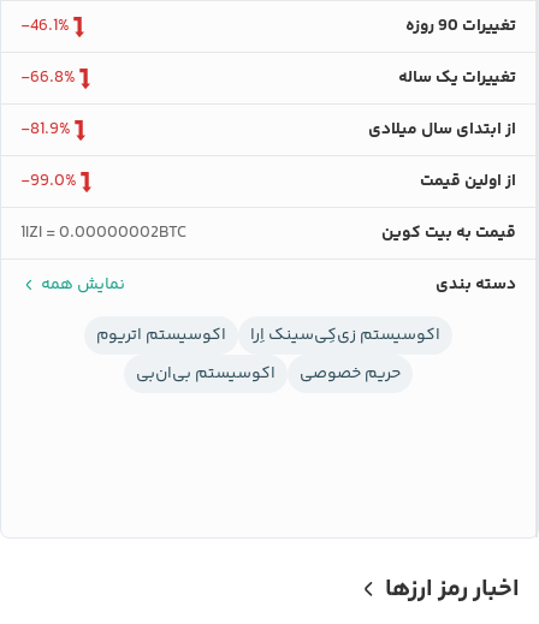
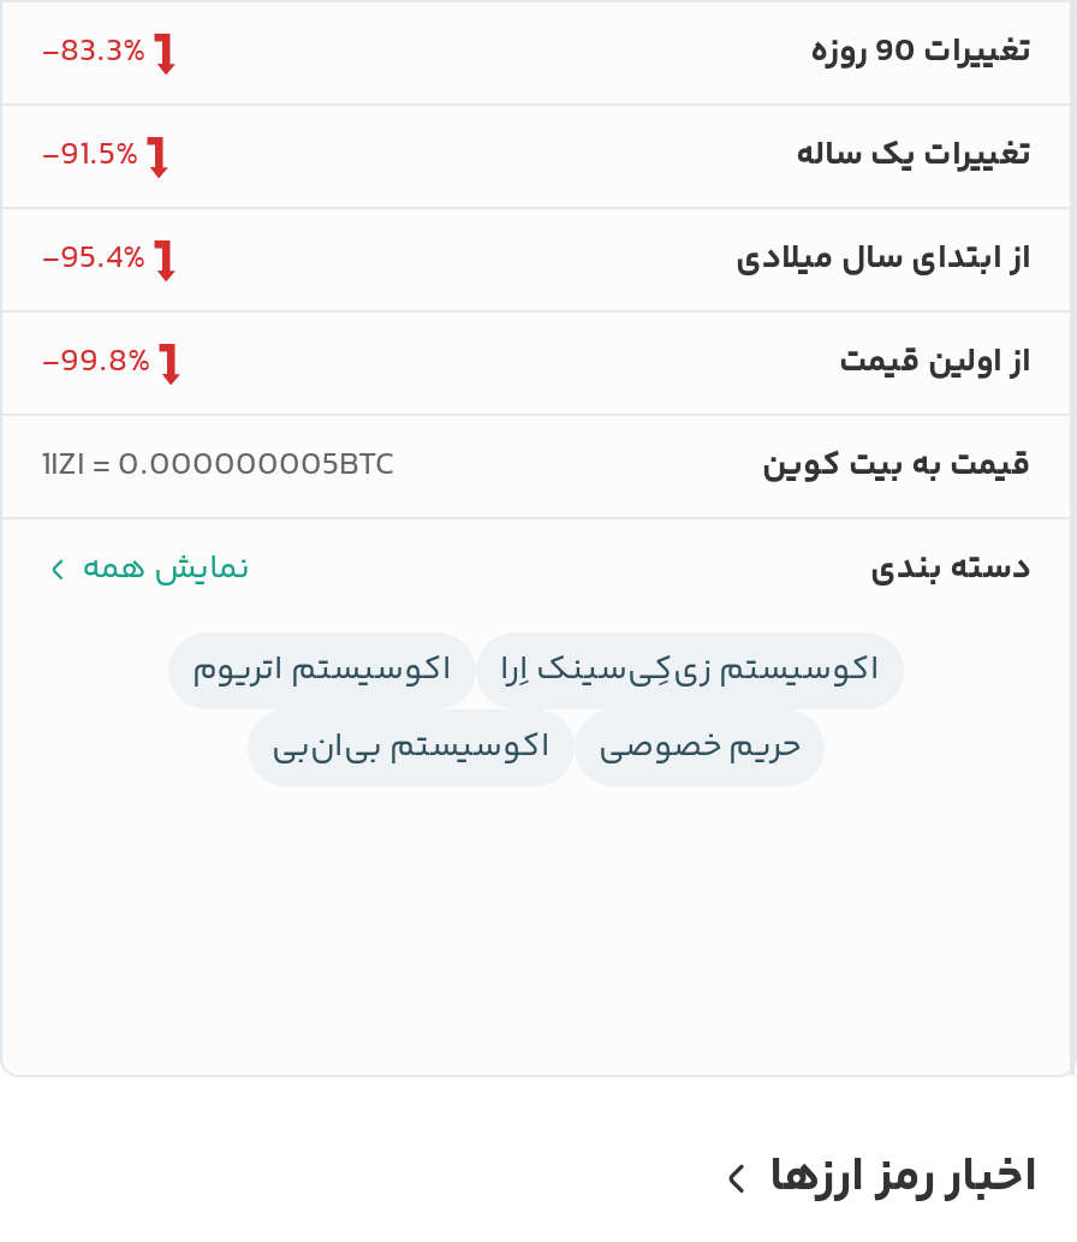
- -46.1%
+ -83.3%

- -66.8%
+ -91.5%

- -81.9%
+ -95.4%

- -99.0%
+ -99.8%

- 1IZI = 0.00000002BTC
+ 1IZI = 0.000000005BTC
